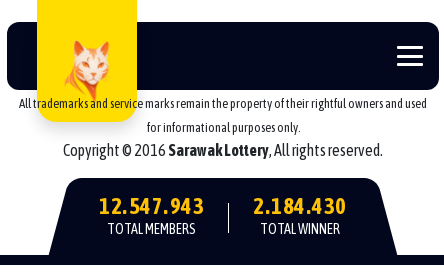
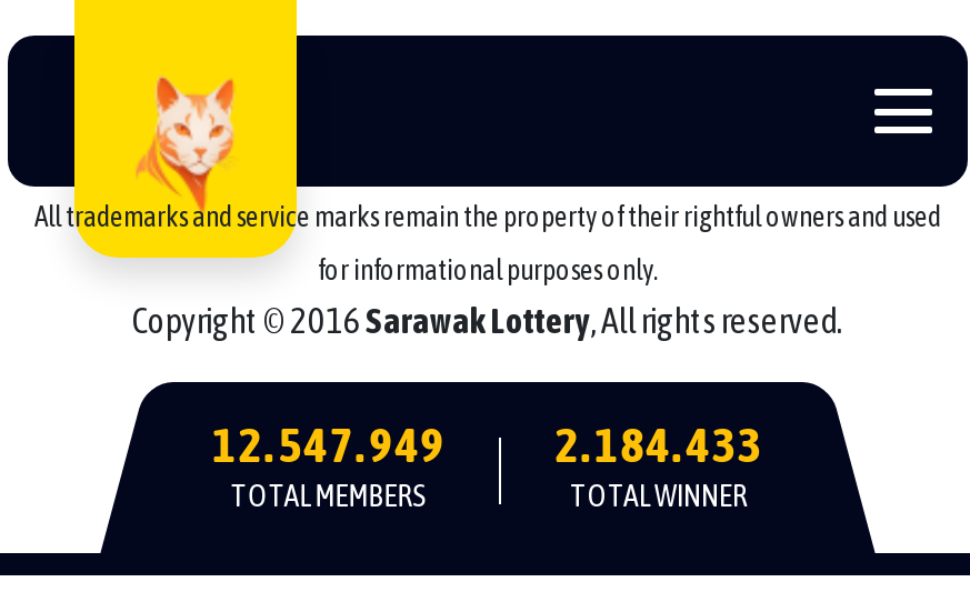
- 12.547.943
+ 12.547.949

- 2.184.430
+ 2.184.433
